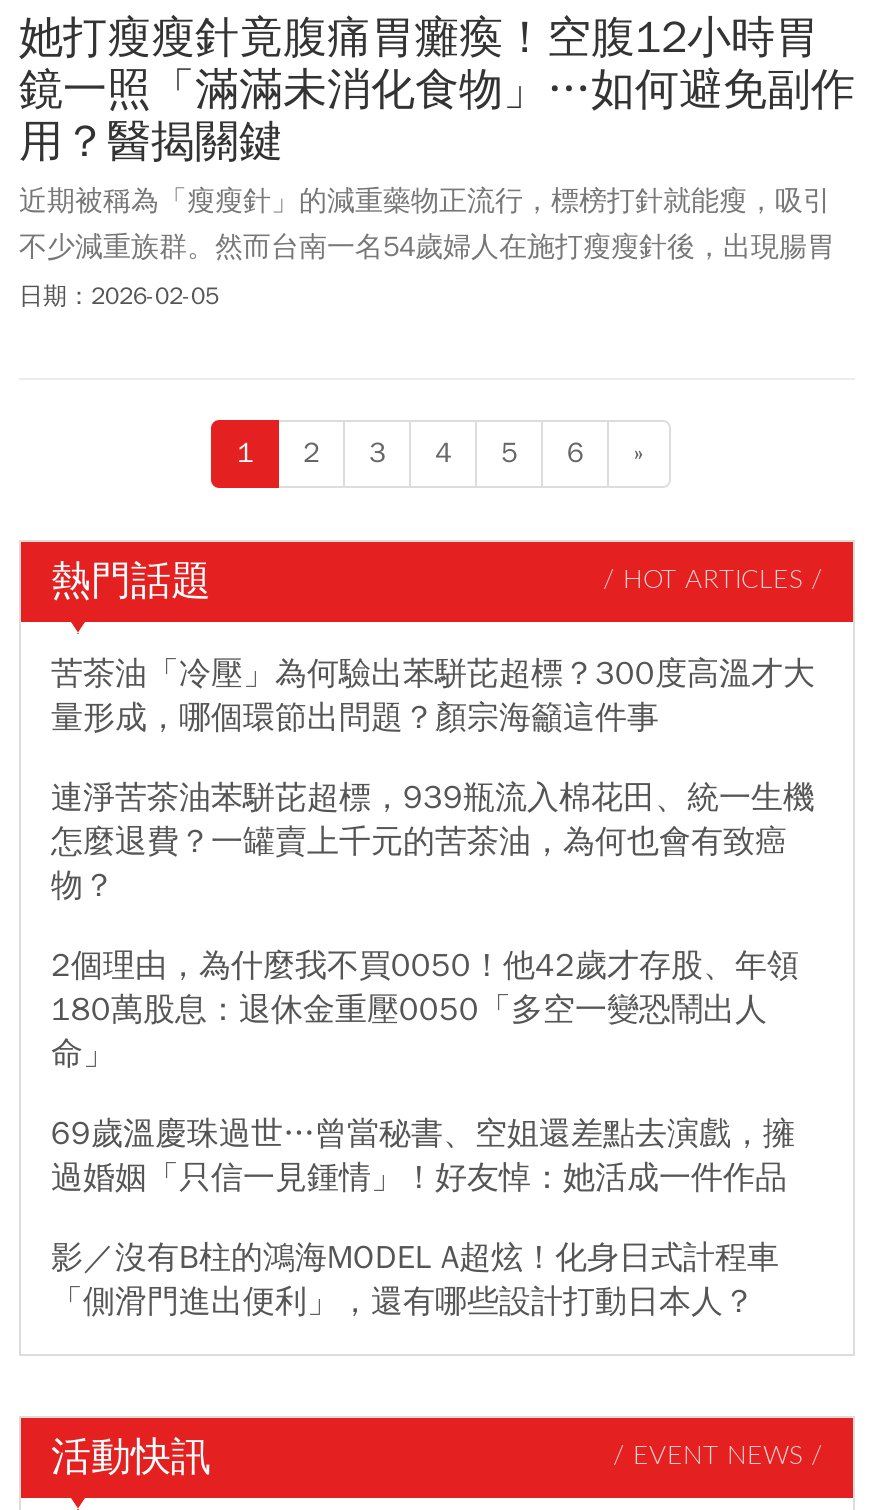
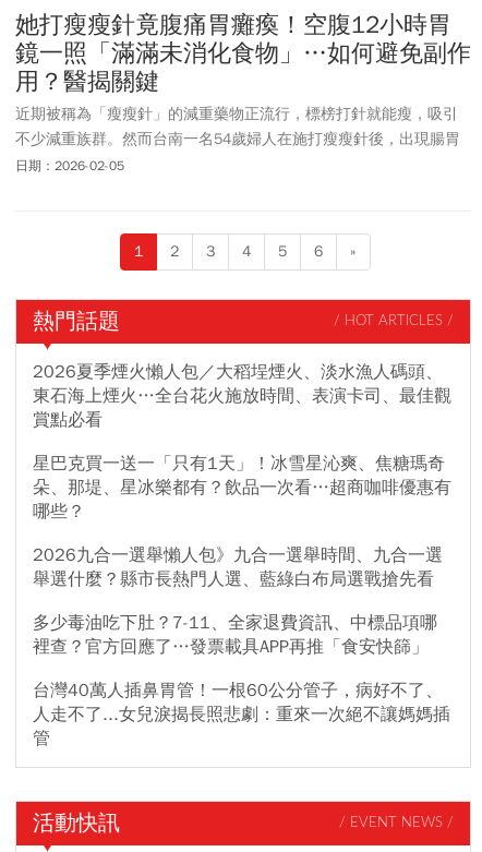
- 苦茶油「冷壓」為何驗出苯駢芘超標？300度高溫才大
- 量形成，哪個環節出問題？顏宗海籲這件事
+ 2026夏季煙火懶人包／大稻埕煙火、淡水漁人碼頭、
+ 東石海上煙火…全台花火施放時間、表演卡司、最佳觀
+ 賞點必看

- 連淨苦茶油苯駢芘超標，939瓶流入棉花田、統一生機
- 怎麼退費？一罐賣上千元的苦茶油，為何也會有致癌
- 物？
+ 星巴克買一送一「只有1天」！冰雪星沁爽、焦糖瑪奇
+ 朵、那堤、星冰樂都有？飲品一次看…超商咖啡優惠有
+ 哪些？

- 2個理由，為什麼我不買0050！他42歲才存股、年領
- 180萬股息：退休金重壓0050「多空一變恐鬧出人
- 命」
+ 2026九合一選舉懶人包》九合一選舉時間、九合一選
+ 舉選什麼？縣市長熱門人選、藍綠白布局選戰搶先看

- 69歲溫慶珠過世…曾當秘書、空姐還差點去演戲，擁
- 過婚姻「只信一見鍾情」！好友悼：她活成一件作品
+ 多少毒油吃下肚？7-11、全家退費資訊、中標品項哪
+ 裡查？官方回應了…發票載具APP再推「食安快篩」

- 影／沒有B柱的鴻海MODEL A超炫！化身日式計程車
- 「側滑門進出便利」，還有哪些設計打動日本人？
+ 台灣40萬人插鼻胃管！一根60公分管子，病好不了、
+ 人走不了...女兒淚揭長照悲劇：重來一次絕不讓媽媽插
+ 管
